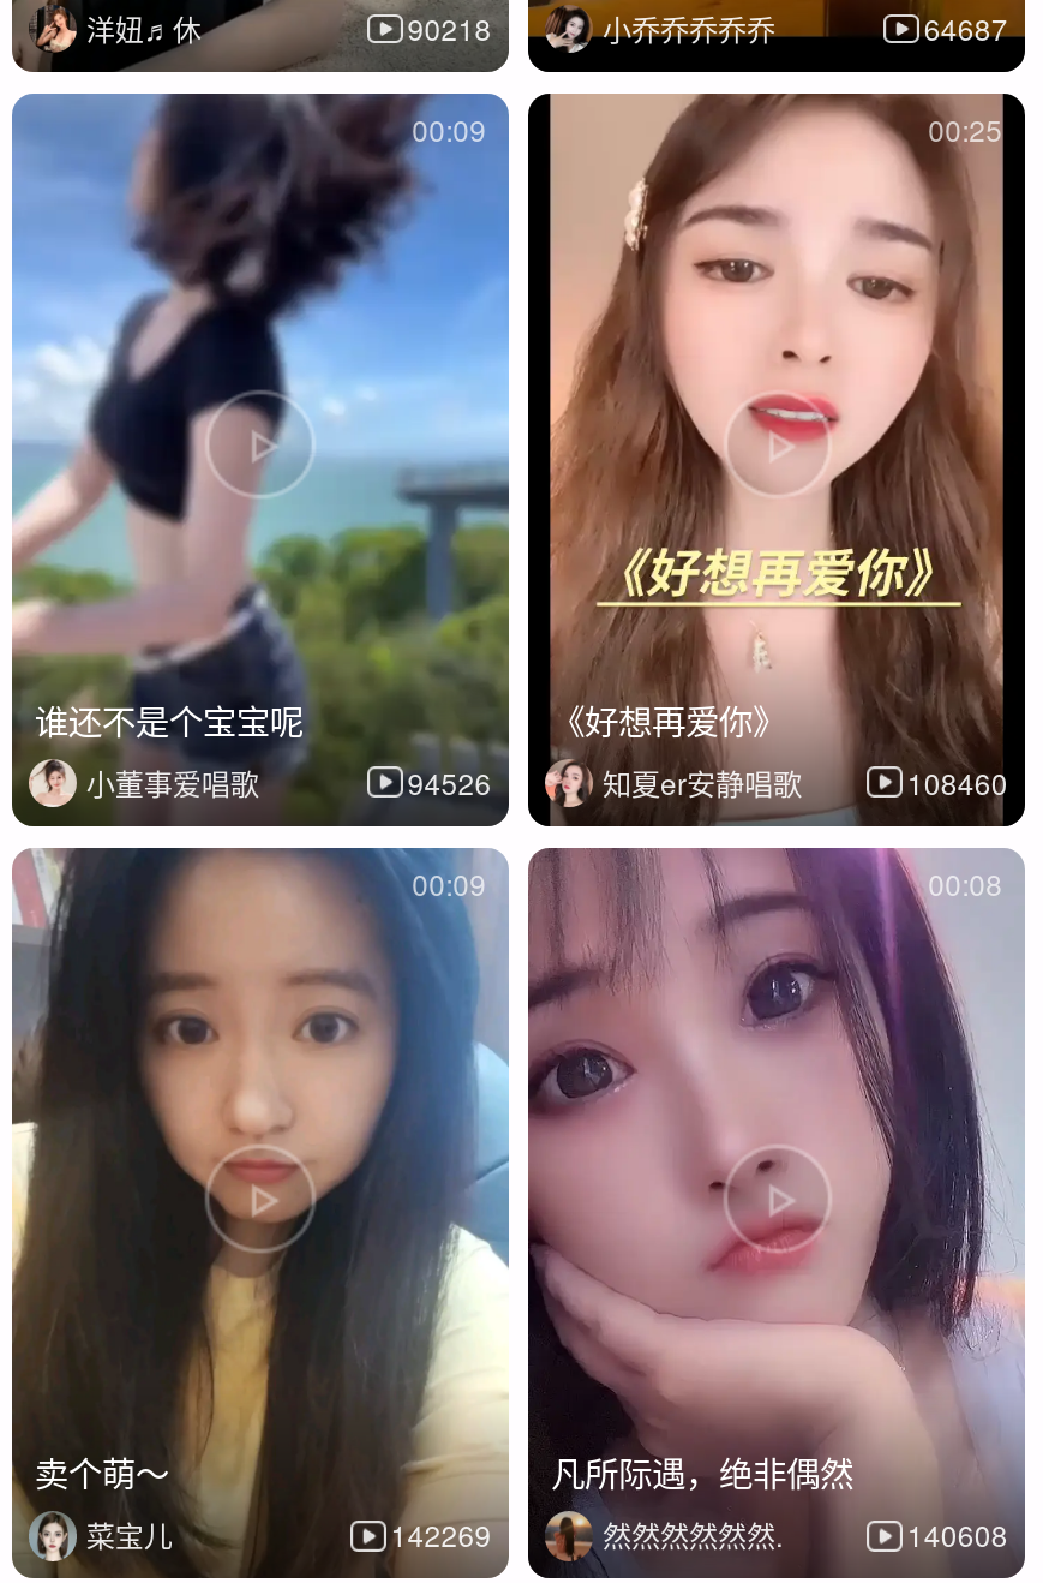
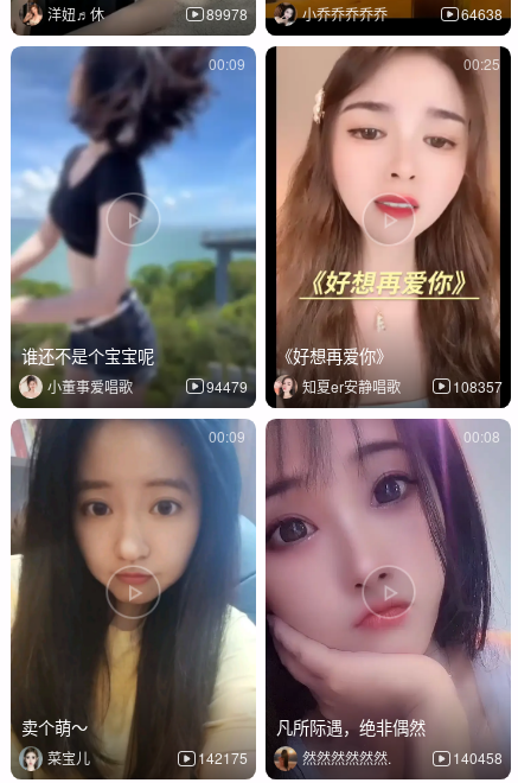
- 90218
+ 89978

- 64687
+ 64638

- 94526
+ 94479

- 108460
+ 108357

- 142269
+ 142175

- 140608
+ 140458
